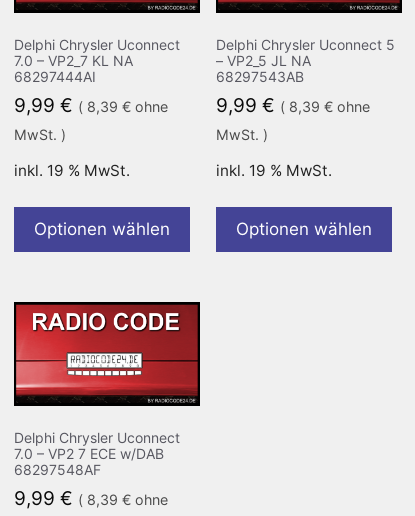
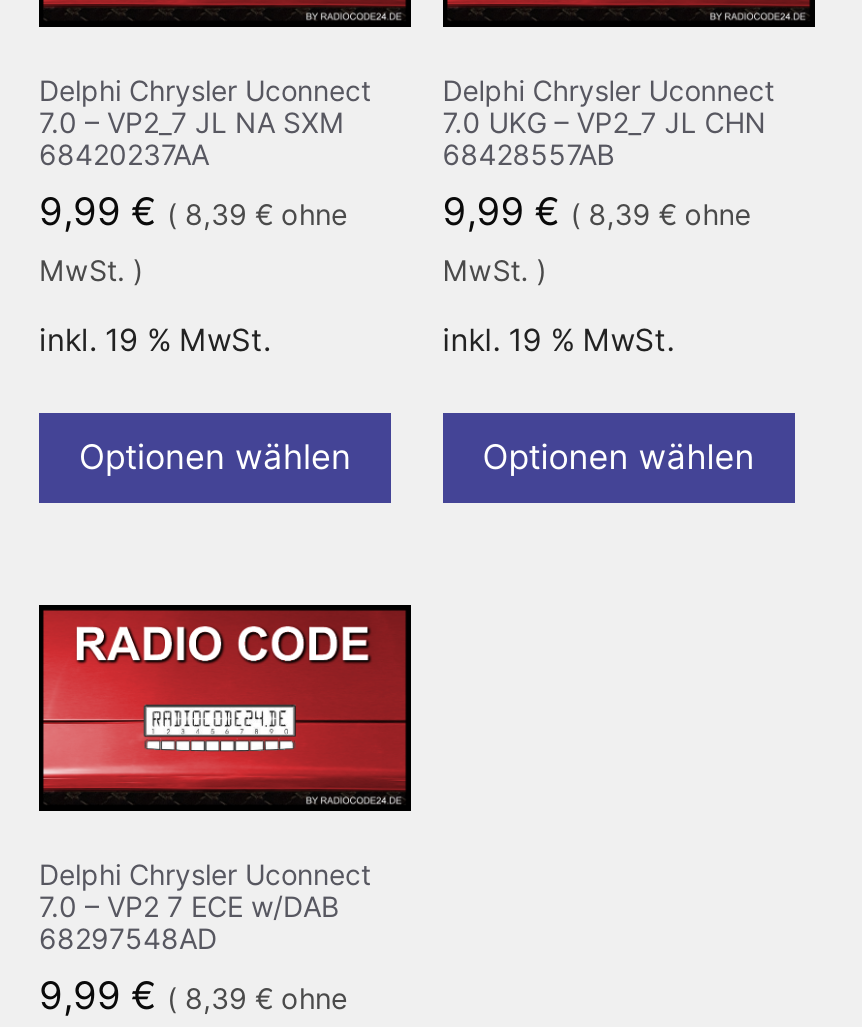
- Delphi Chrysler Uconnect 5
- – VP2_5 JL NA
- 68297543AB
+ Delphi Chrysler Uconnect
+ 7.0 UKG – VP2_7 JL CHN
+ 68428557AB

- 7.0 – VP2_7 KL NA
- 68297444AI
+ 7.0 – VP2_7 JL NA SXM
+ 68420237AA

- 68297548AF
+ 68297548AD
